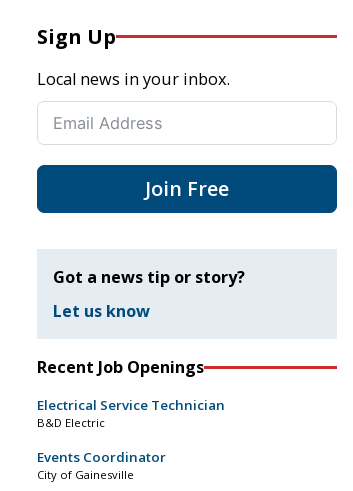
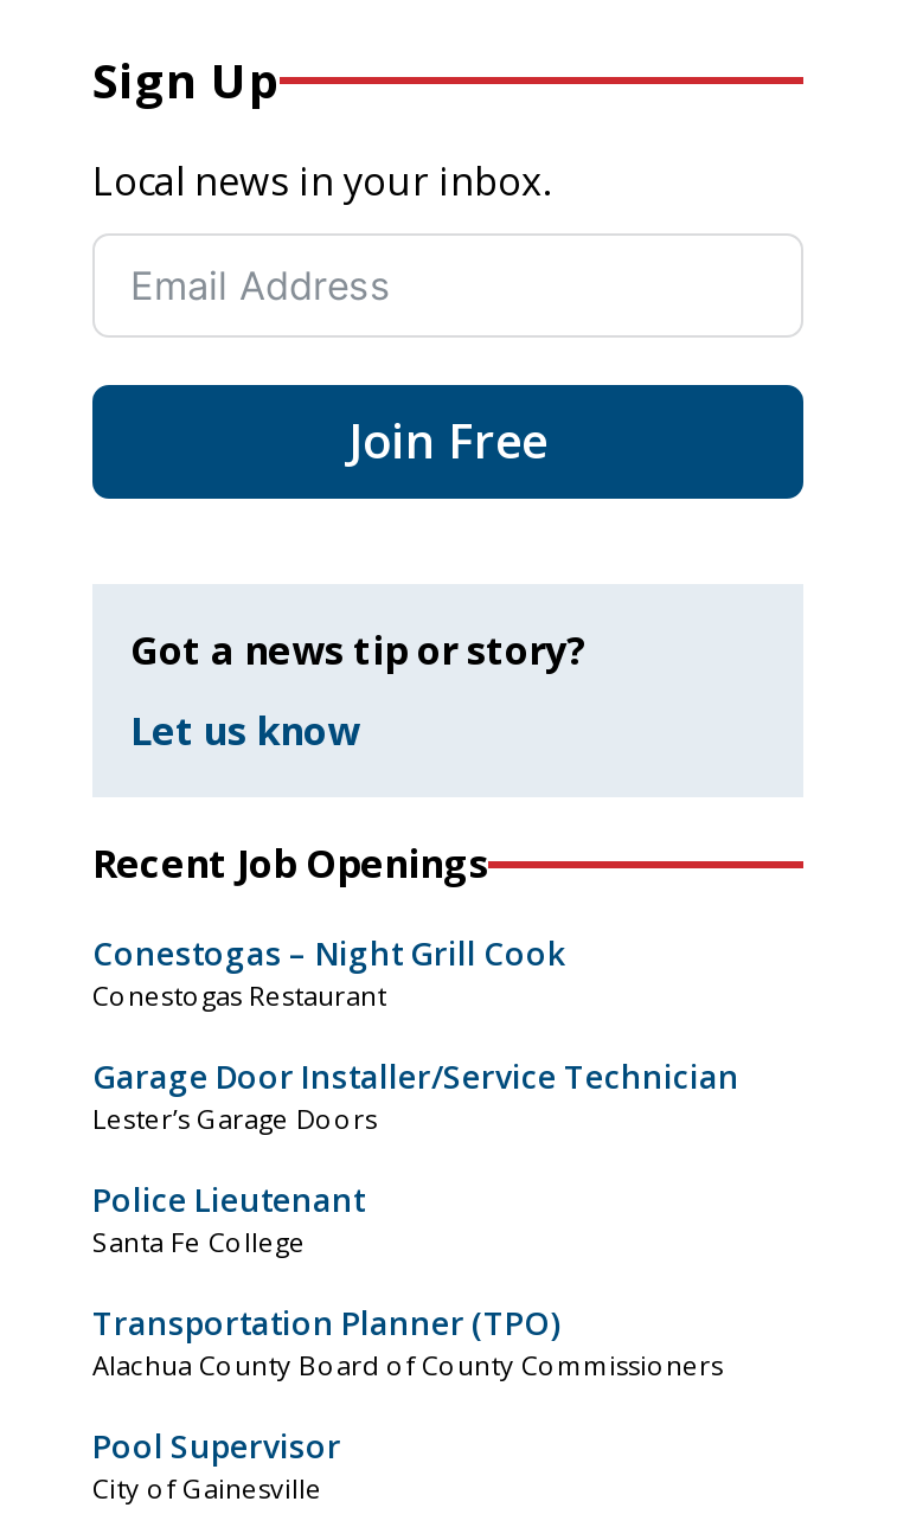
- Electrical Service Technician
- B&D Electric
- Events Coordinator
+ Conestogas – Night Grill Cook
+ Conestogas Restaurant
+ Garage Door Installer/Service Technician
+ Lester’s Garage Doors
+ Police Lieutenant
+ Santa Fe College
+ Transportation Planner (TPO)
+ Alachua County Board of County Commissioners
+ Pool Supervisor
